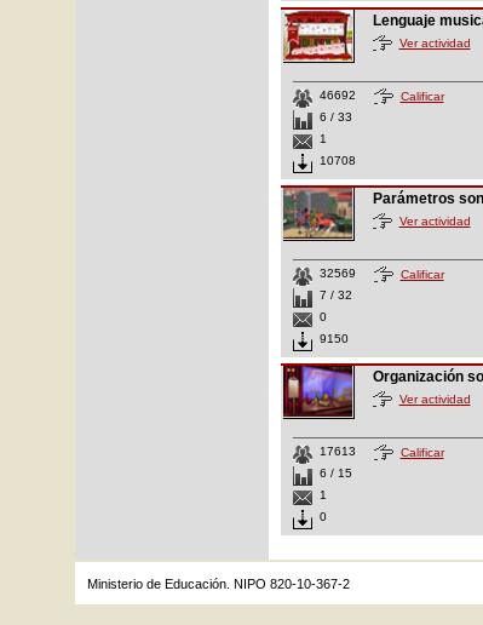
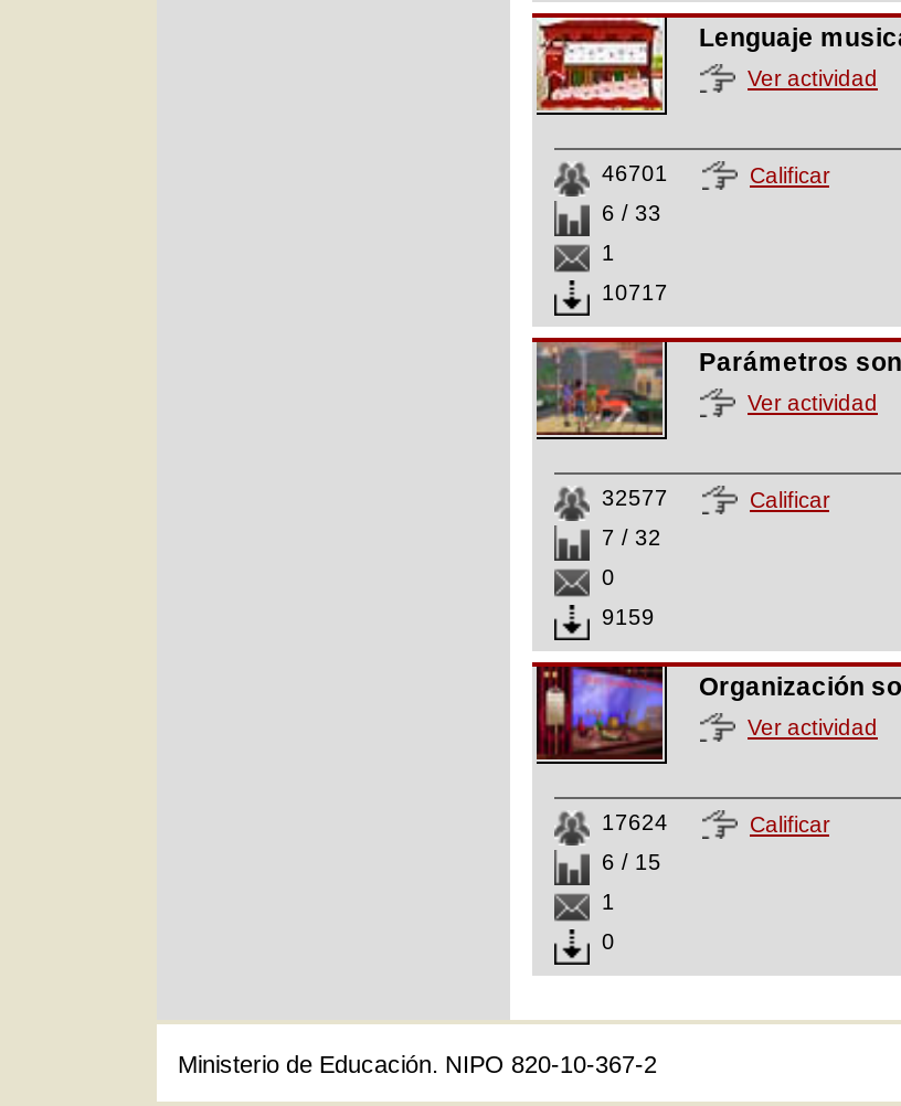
- 46692
+ 46701

- 10708
+ 10717

- 32569
+ 32577

- 9150
+ 9159

- 17613
+ 17624
